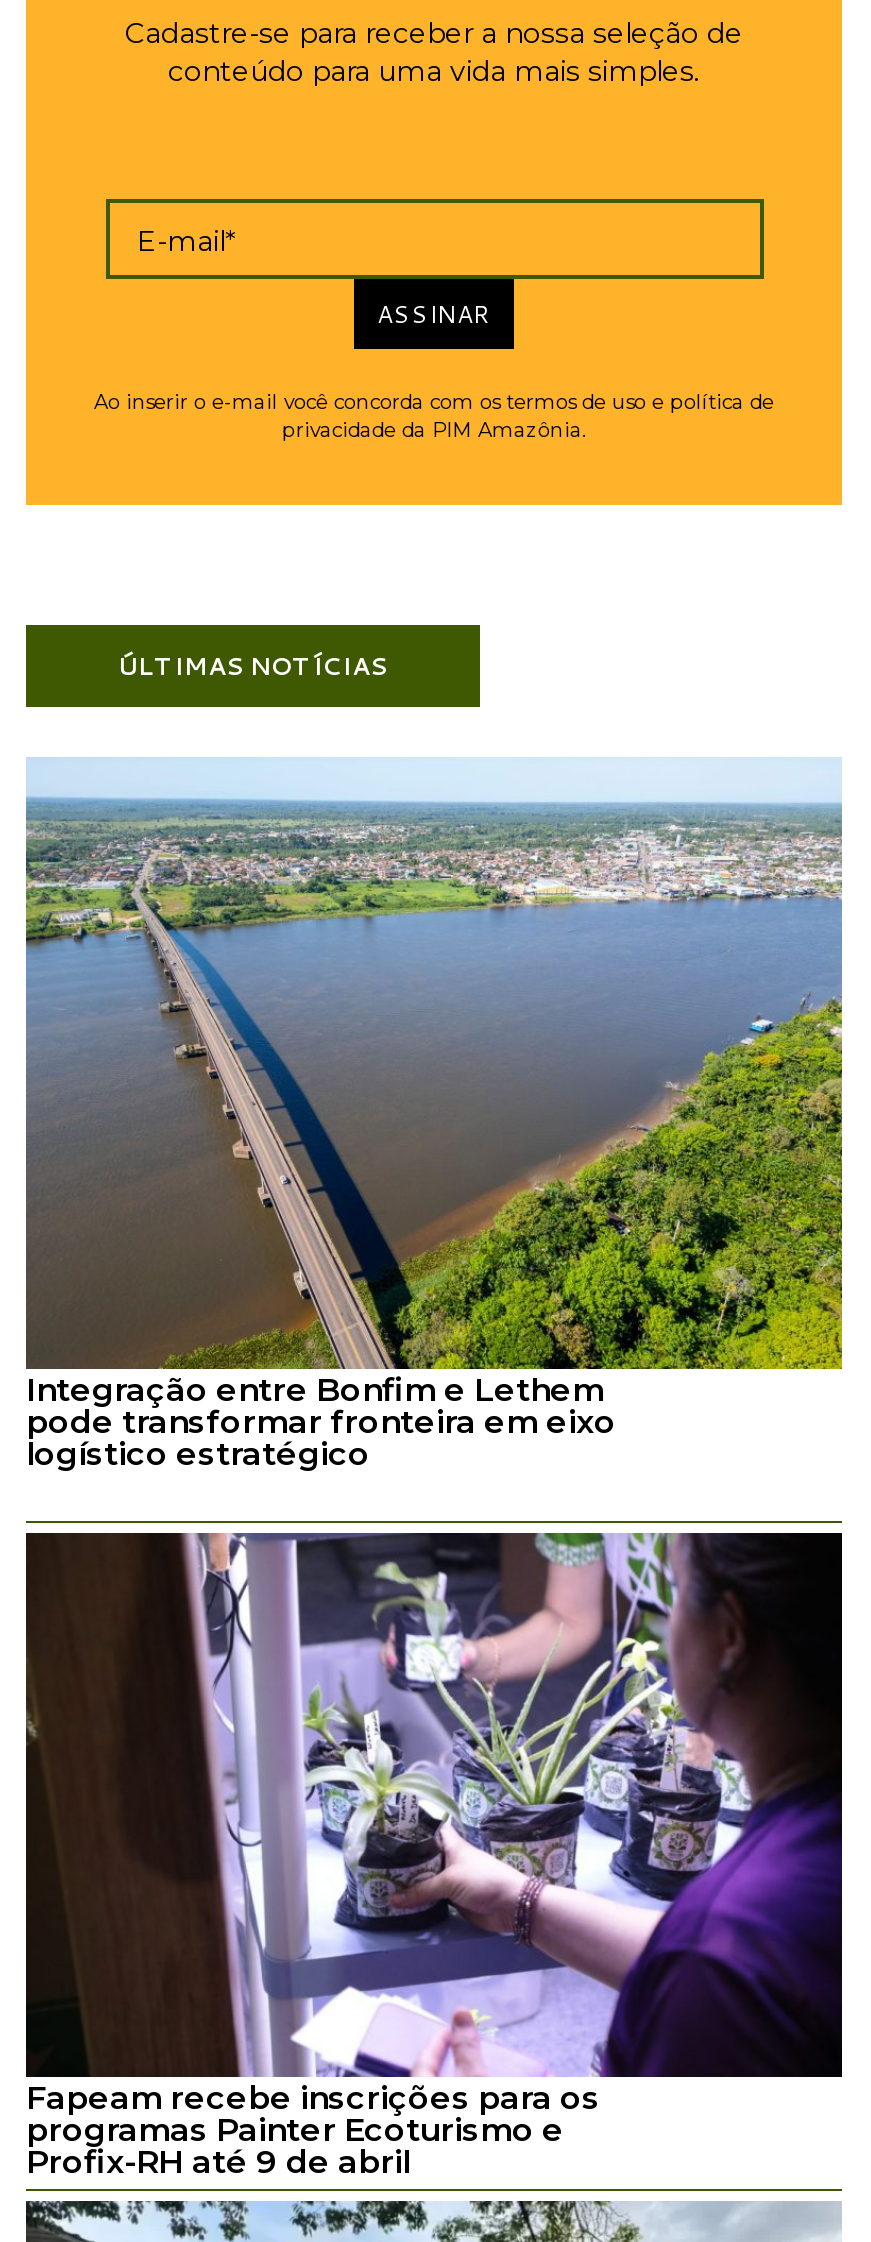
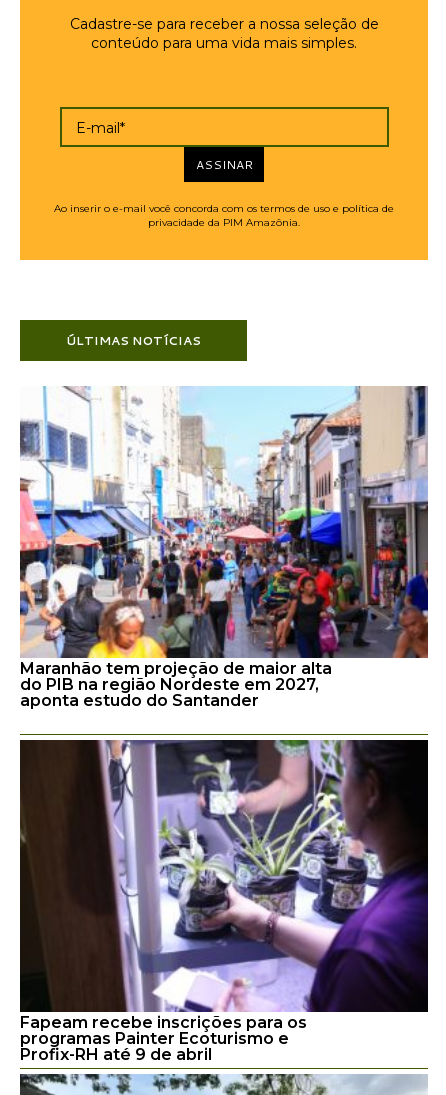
- [image]
- Integração entre Bonfim e Lethem
- pode transformar fronteira em eixo
- logístico estratégico
+ [image]
+ Maranhão tem projeção de maior alta
+ do PIB na região Nordeste em 2027,
+ aponta estudo do Santander
